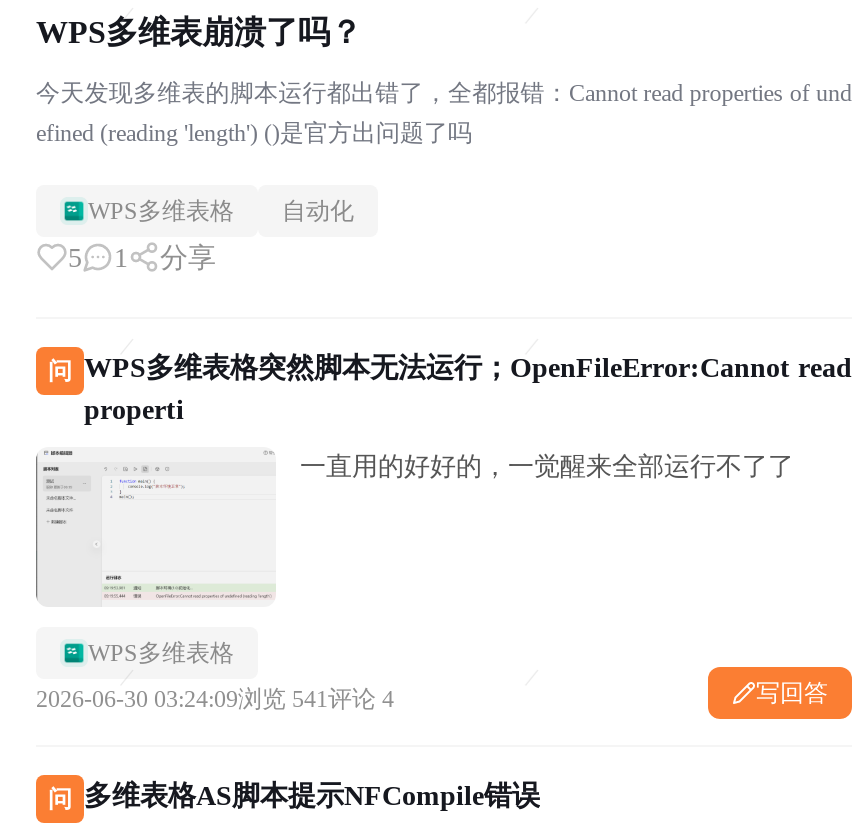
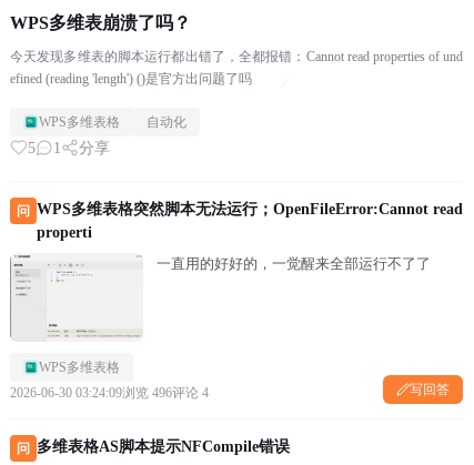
- 2026-06-30 03:24:09浏览 541评论 4
+ 2026-06-30 03:24:09浏览 496评论 4
